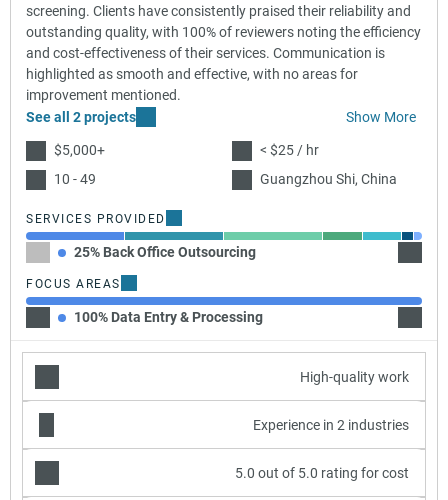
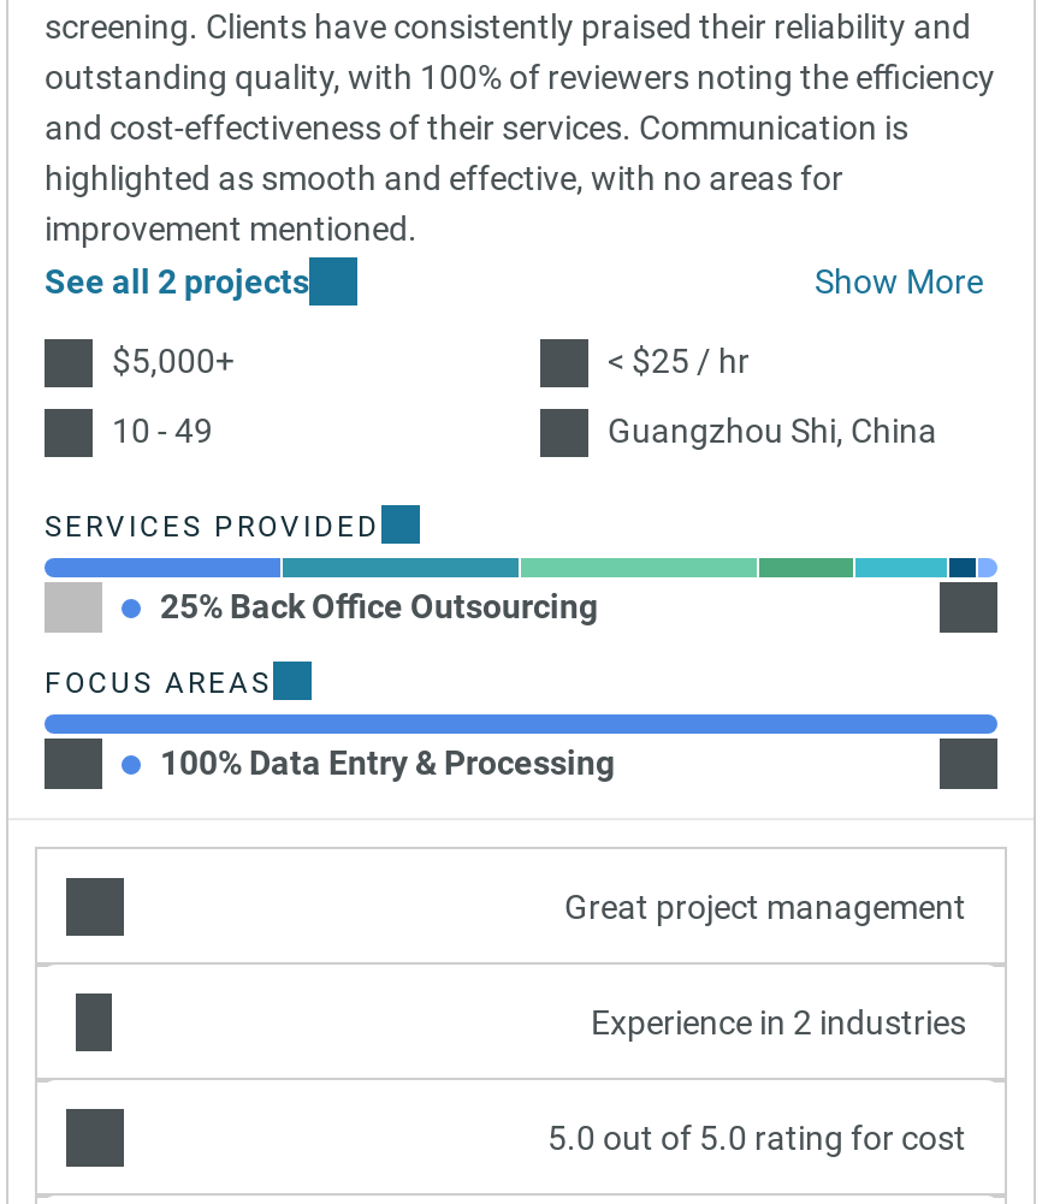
- High-quality work
+ Great project management
